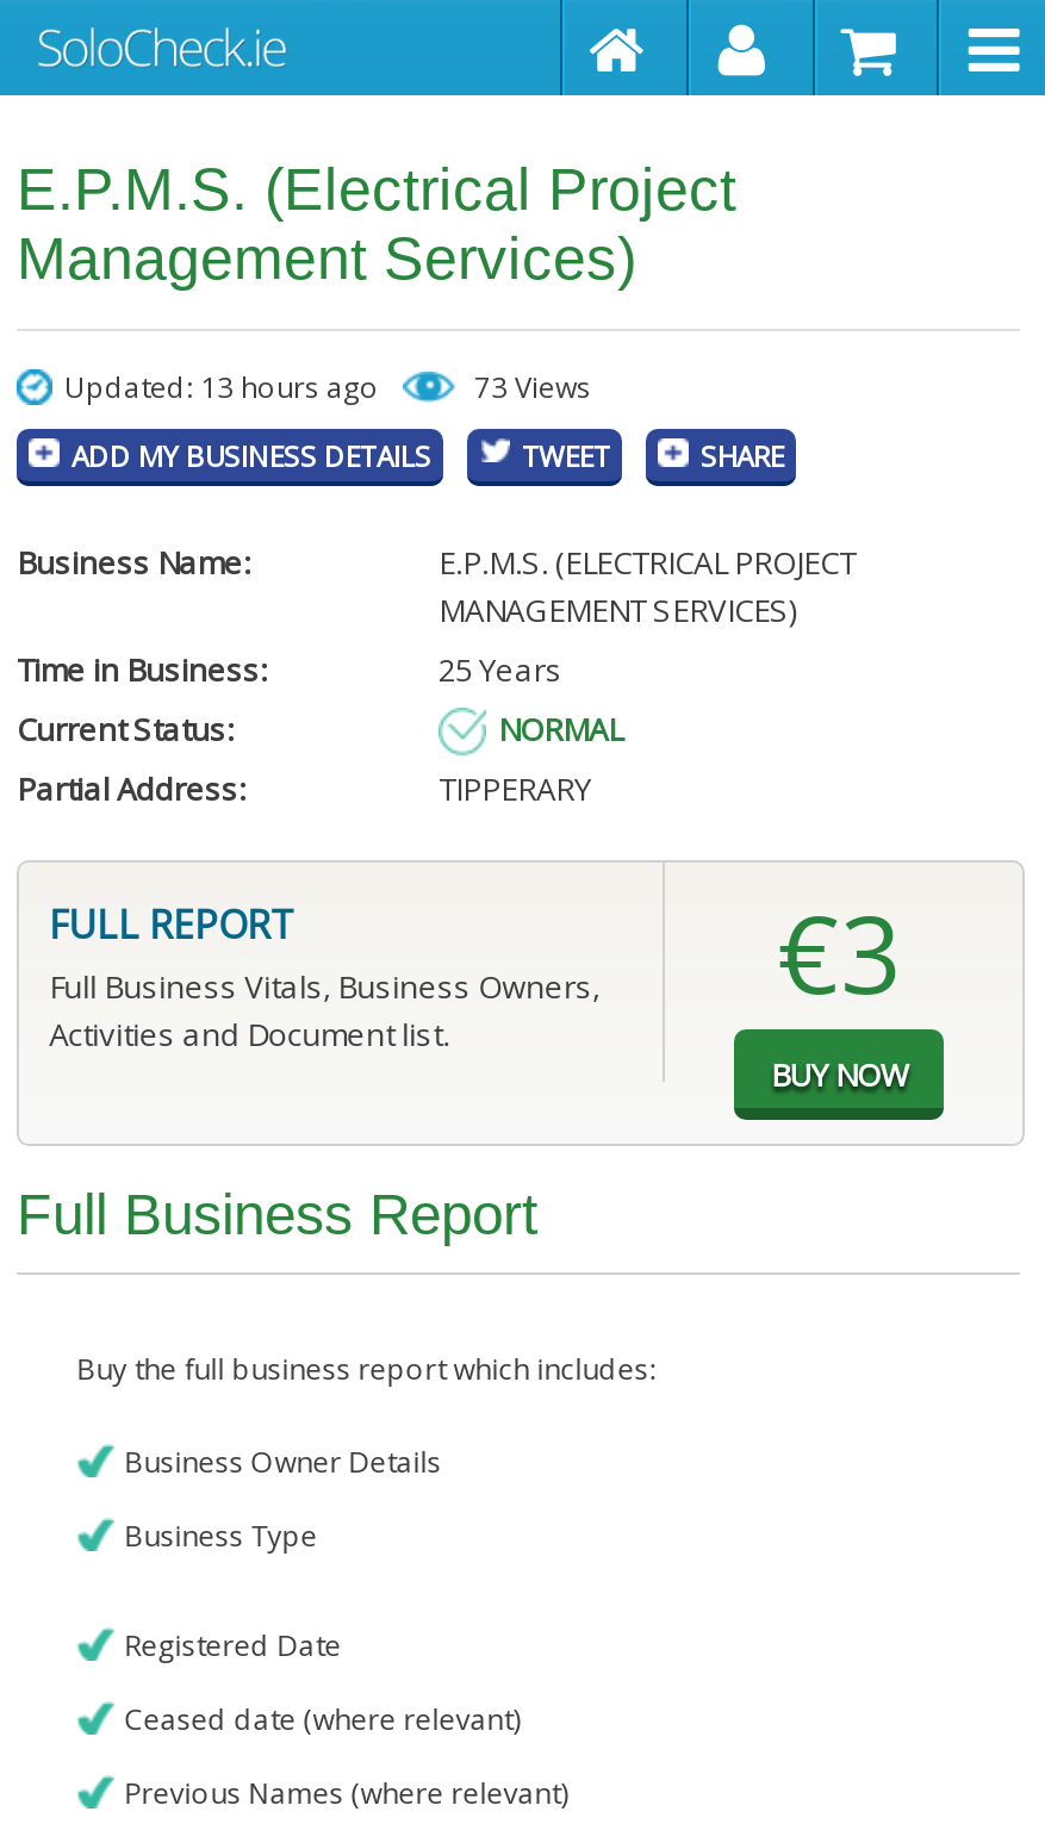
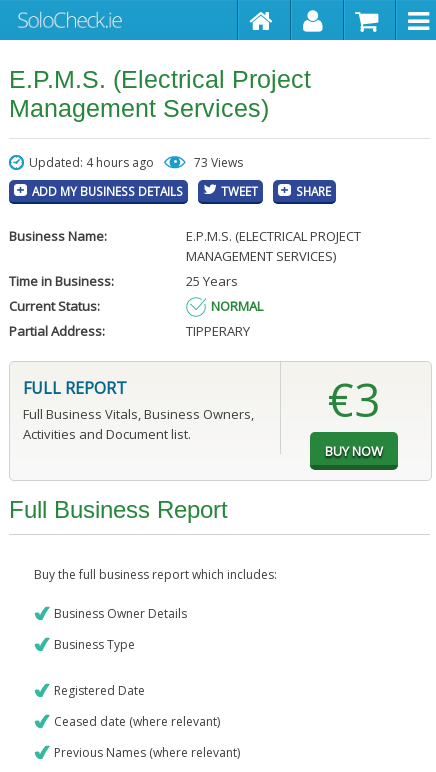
- Updated: 13 hours ago
+ Updated: 4 hours ago
